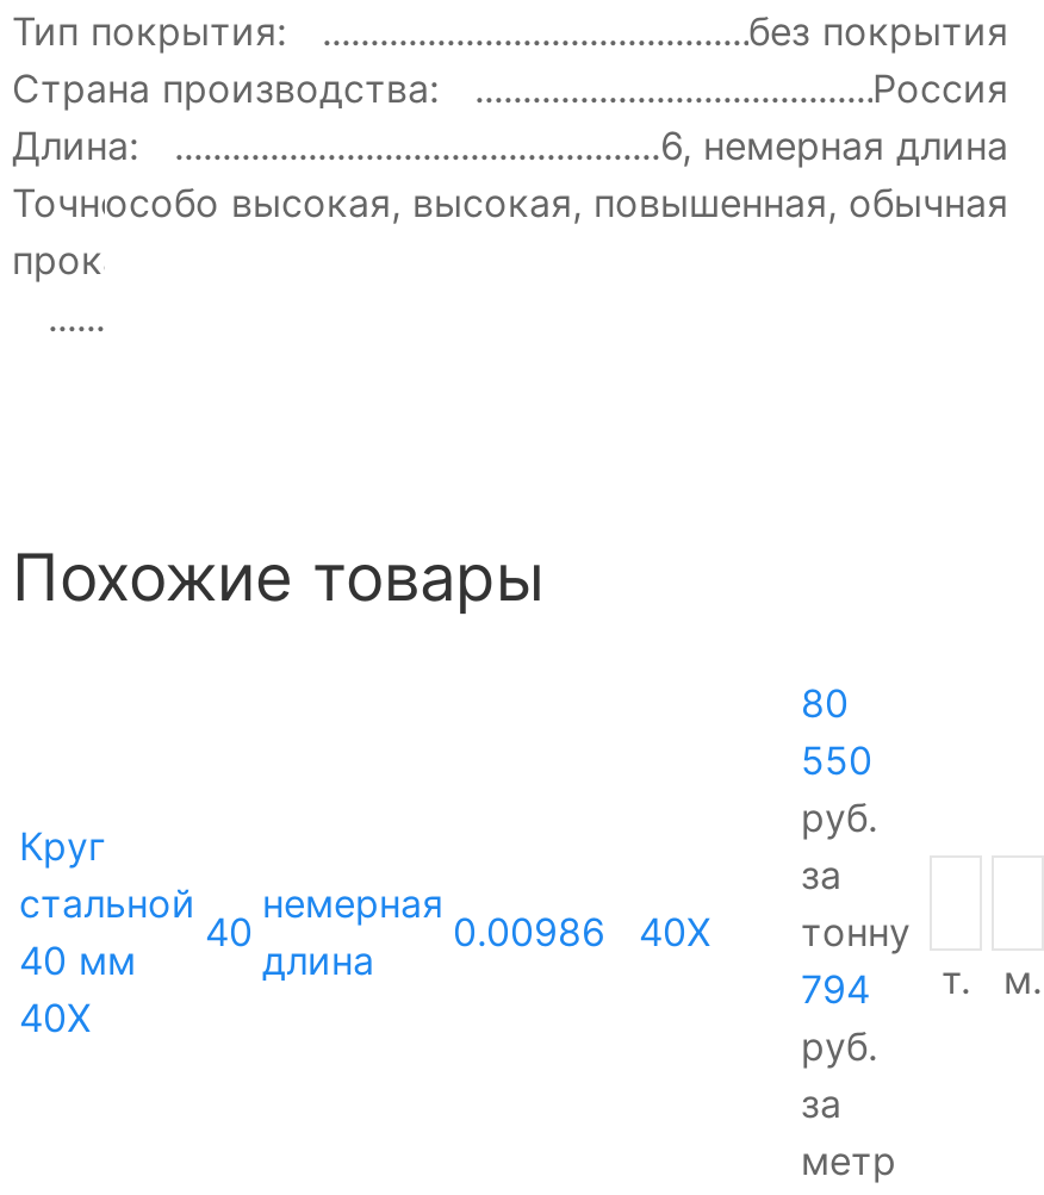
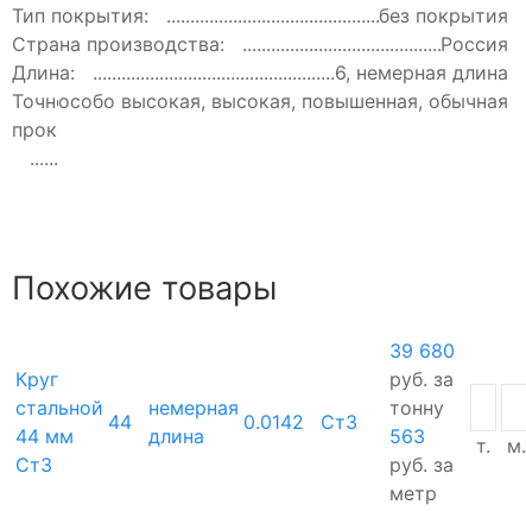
- 80
- 550
- руб.
- за
+ 39 680
+ руб. за

- 40
+ 44

- 0.00986
- 40Х
+ 0.0142
+ Ст3

- 40 мм
- 40Х
+ 44 мм
+ Ст3

- 794
- руб.
- за
+ 563
+ руб. за
